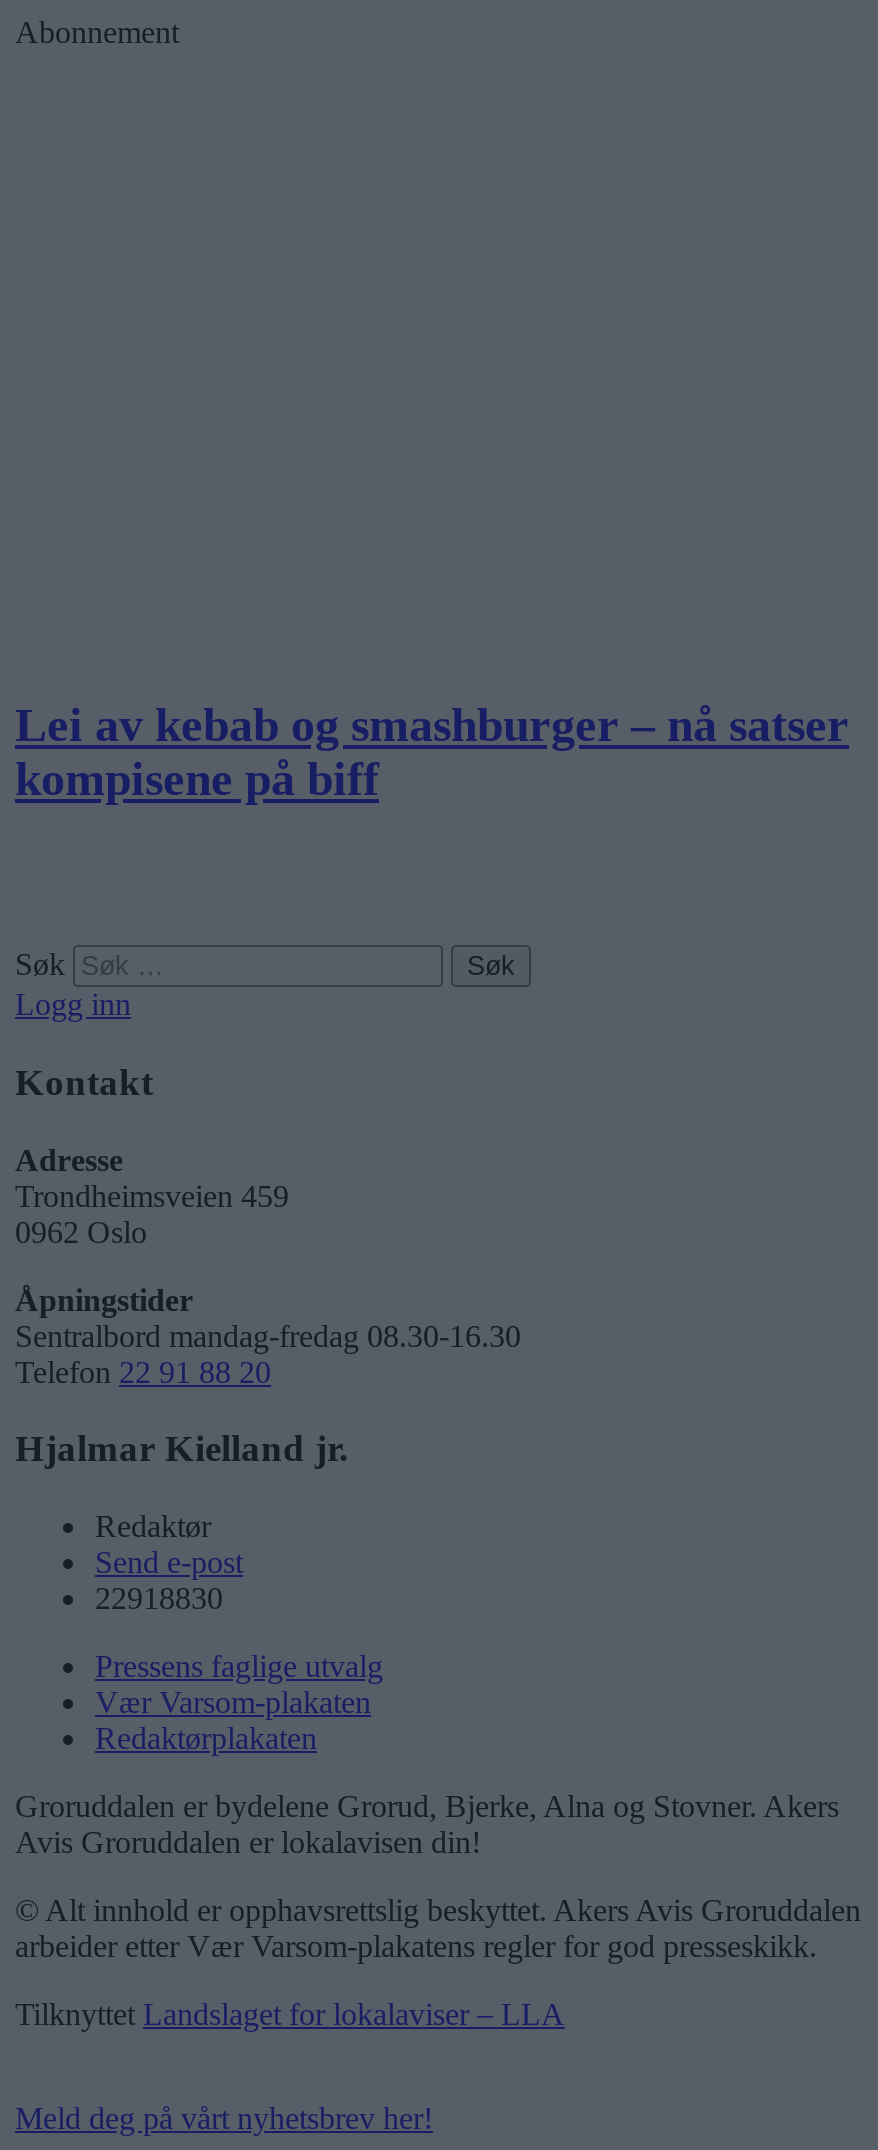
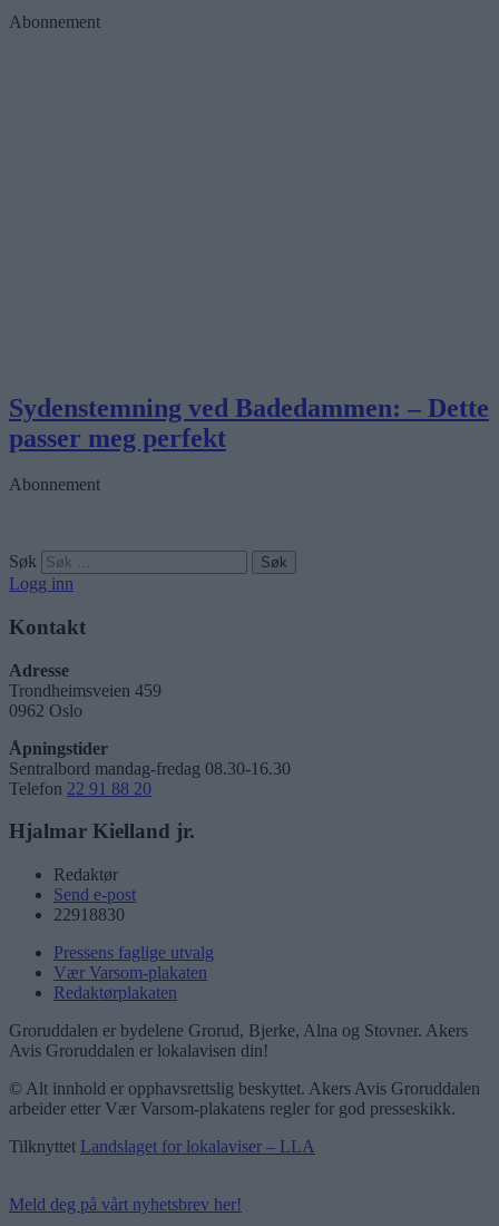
- Lei av kebab og smashburger – nå satser
- kompisene på biff
+ Sydenstemning ved Badedammen: – Dette
+ passer meg perfekt
+ Abonnement
